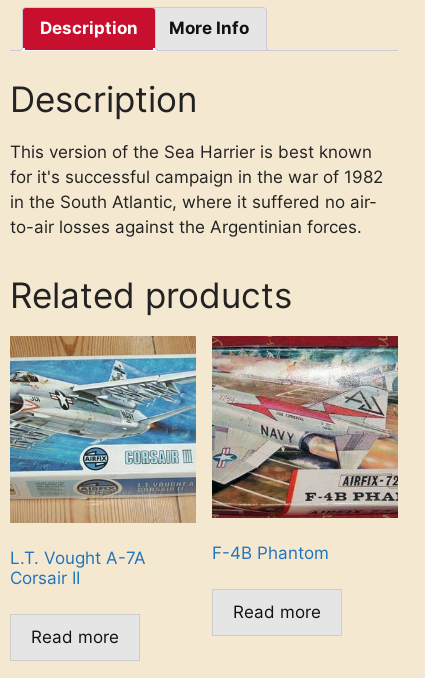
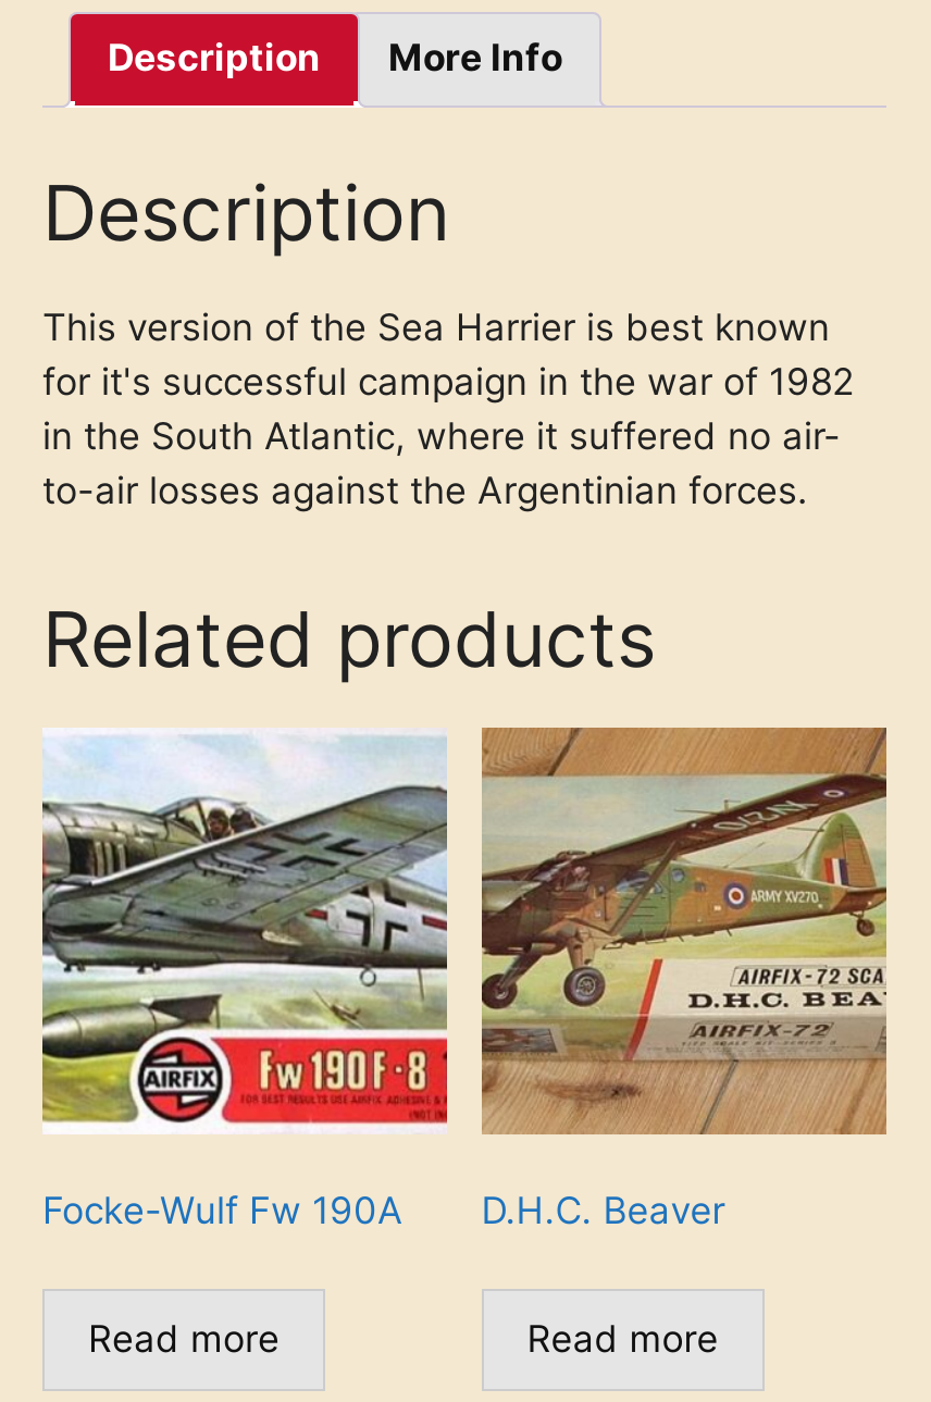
- [image]
- L.T. Vought A-7A
- Corsair II
+ [image]
+ Focke-Wulf Fw 190A

- [image]
- F-4B Phantom
+ [image]
+ D.H.C. Beaver
